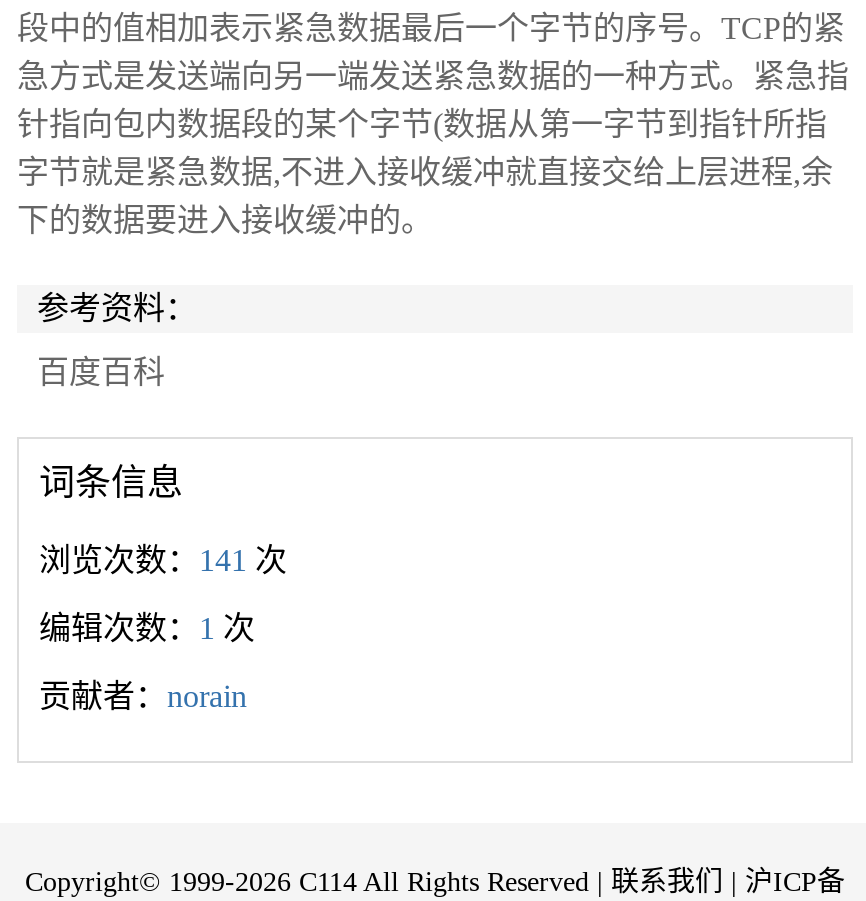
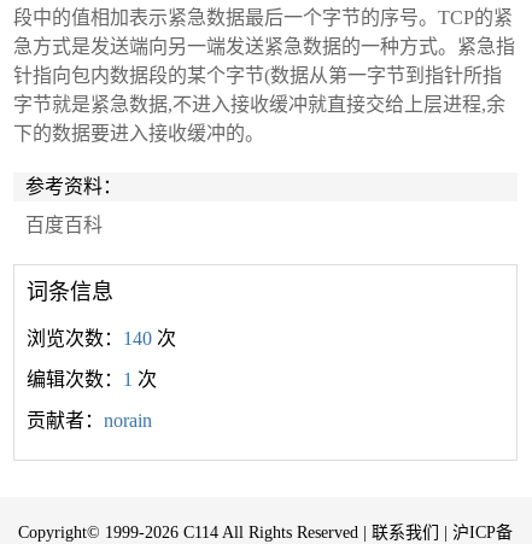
- 浏览次数：141次
+ 浏览次数：140次
